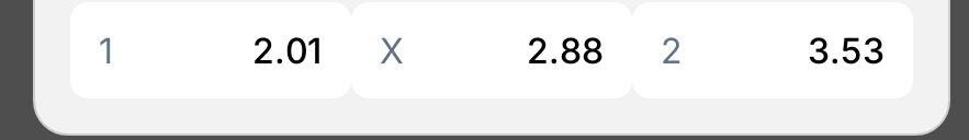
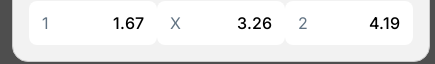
- 2.01 X
+ 1.67 X

- 2.88 2
+ 3.26 2

- 3.53
+ 4.19
